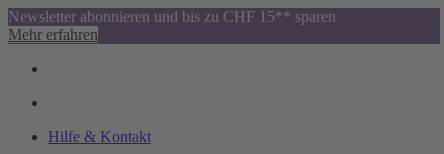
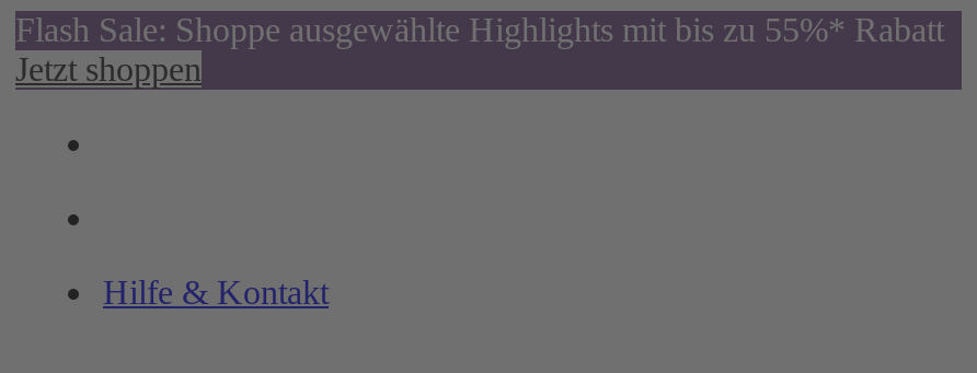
- Newsletter abonnieren und bis zu CHF 15** sparen
- Mehr erfahren
+ Flash Sale: Shoppe ausgewählte Highlights mit bis zu 55%* Rabatt
+ Jetzt shoppen
